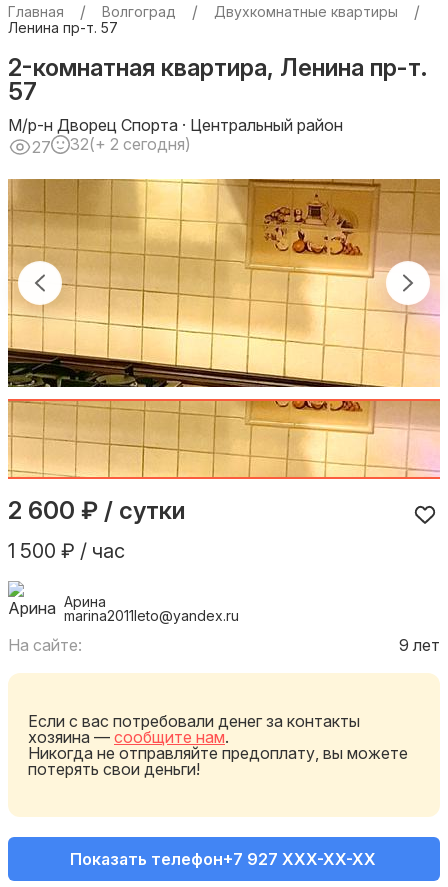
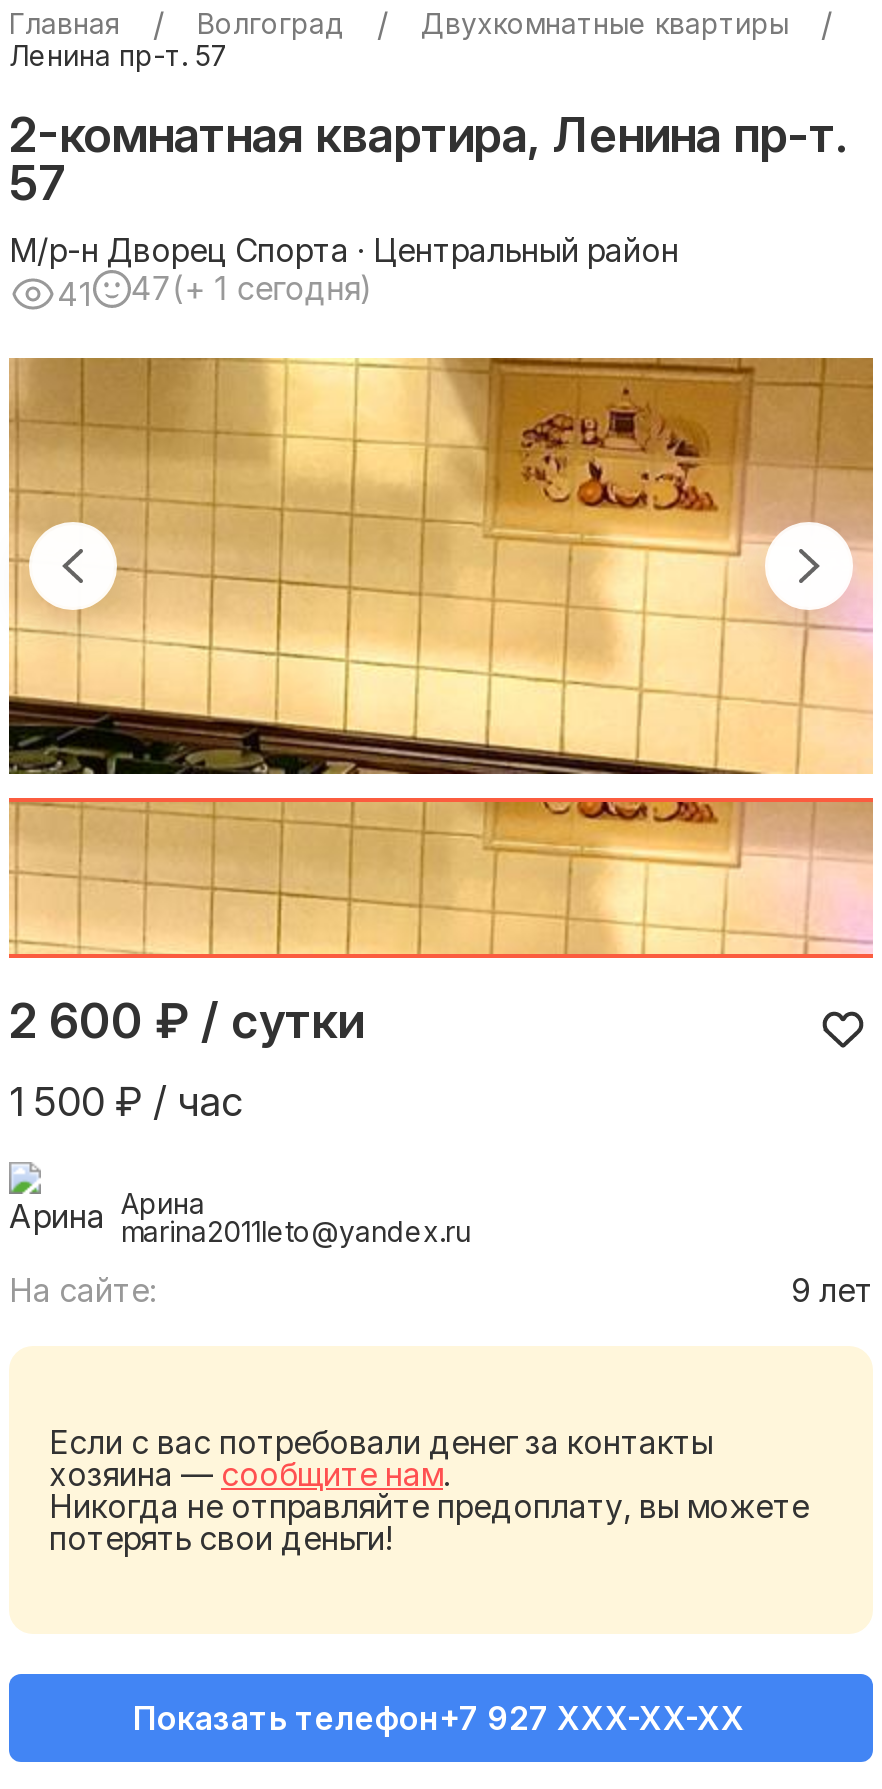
- 27
+ 41

- 32(+ 2 сегодня)
+ 47(+ 1 сегодня)
